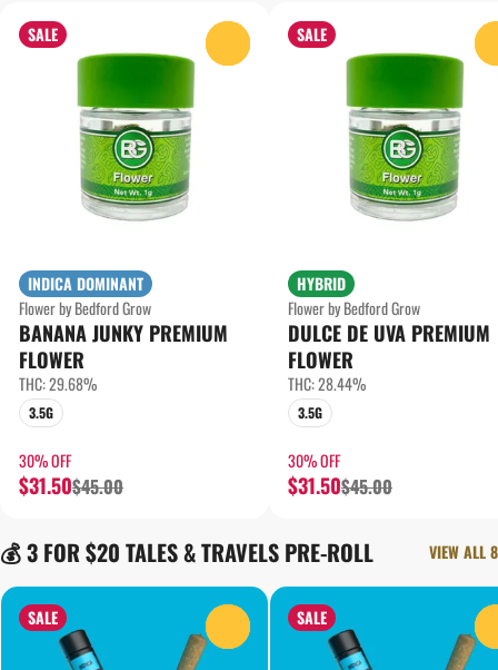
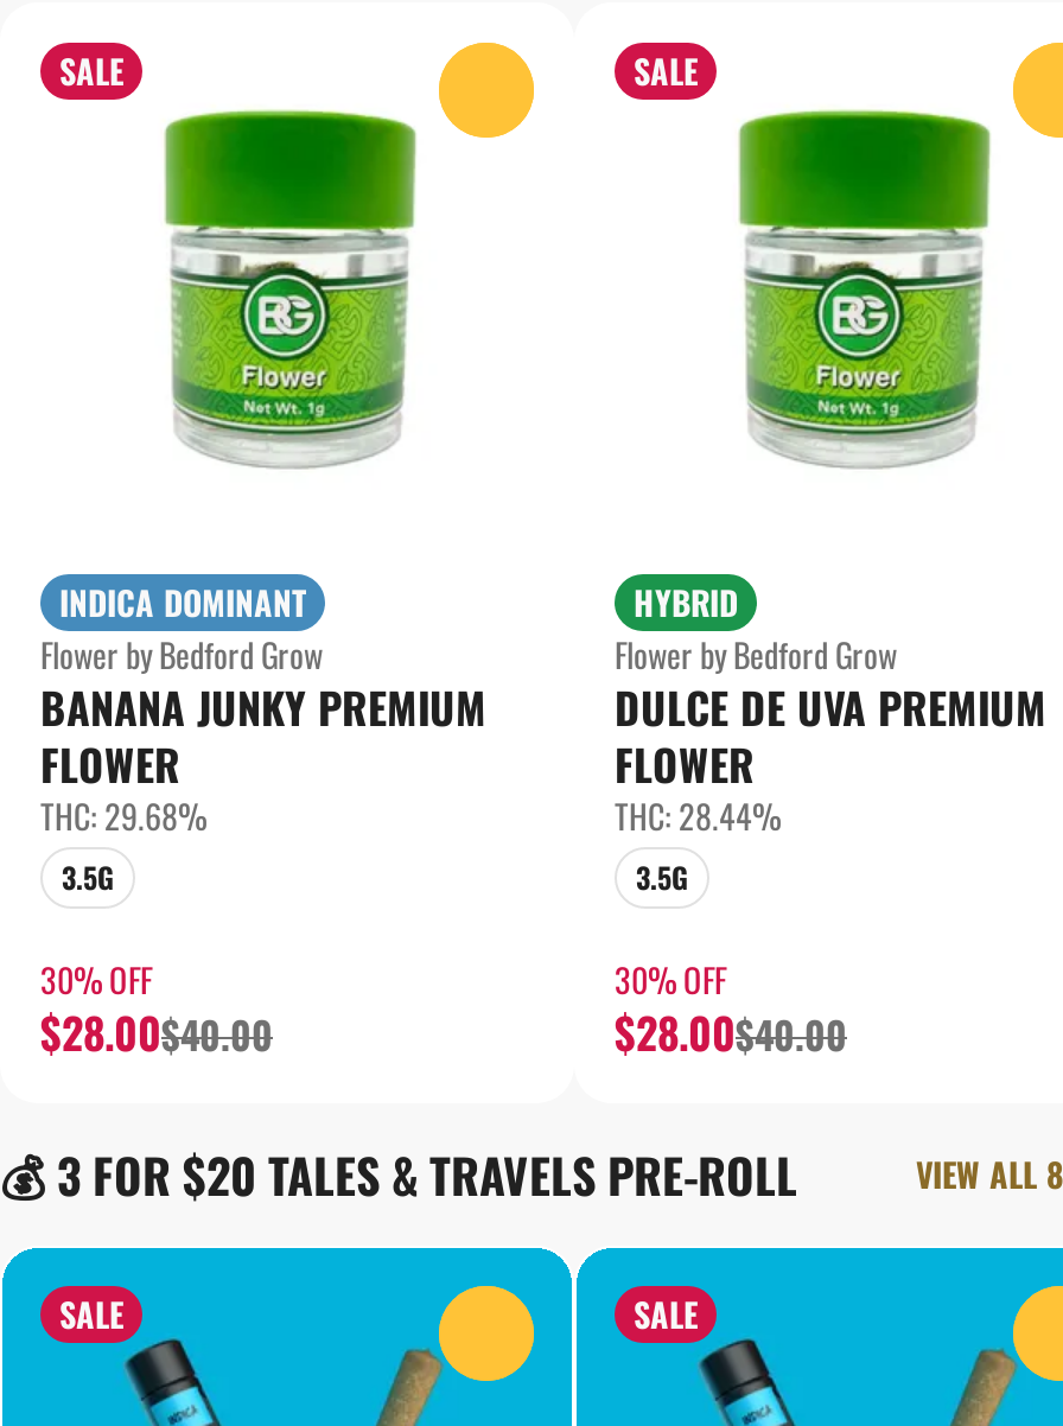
- $31.50$45.00
+ $28.00$40.00

- $31.50$45.00
+ $28.00$40.00
